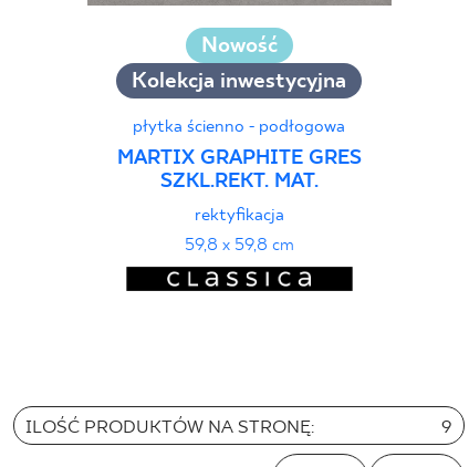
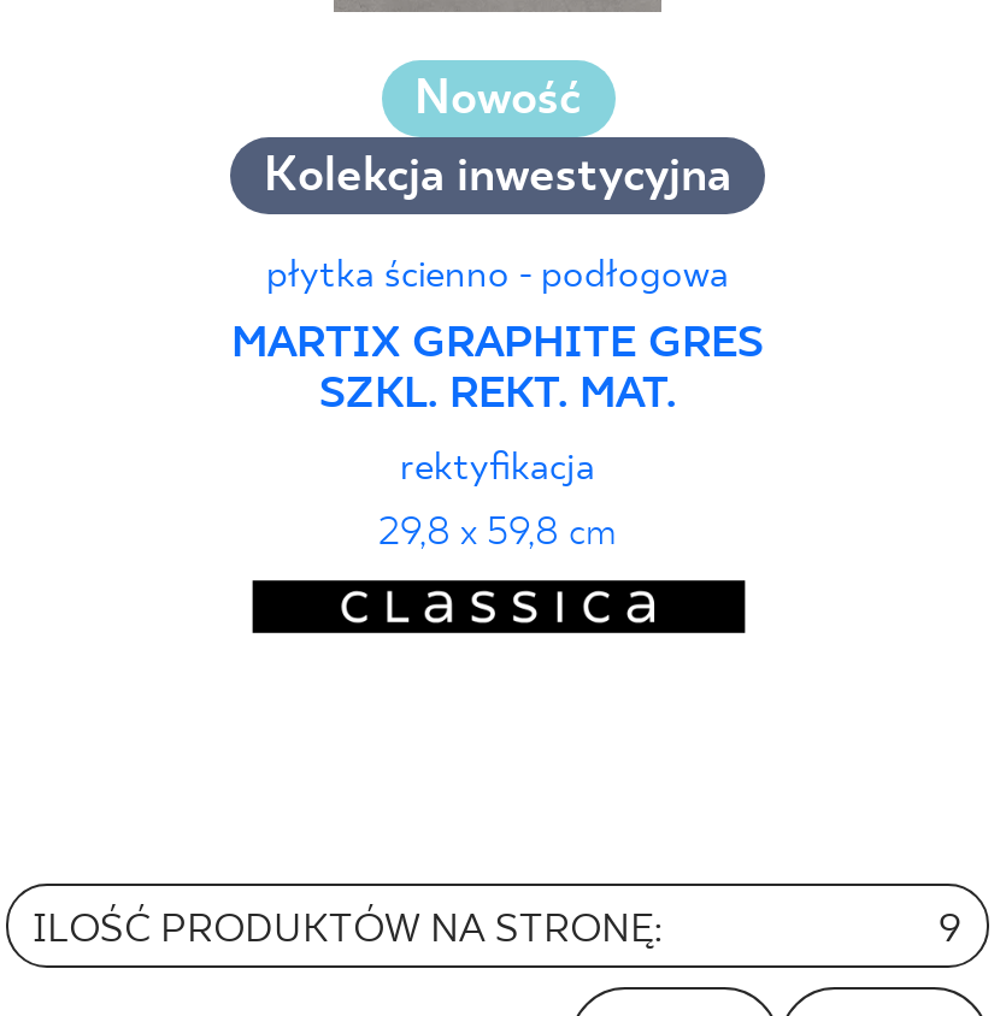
- SZKL.REKT. MAT.
+ SZKL. REKT. MAT.

- 59,8 x 59,8 cm
+ 29,8 x 59,8 cm
